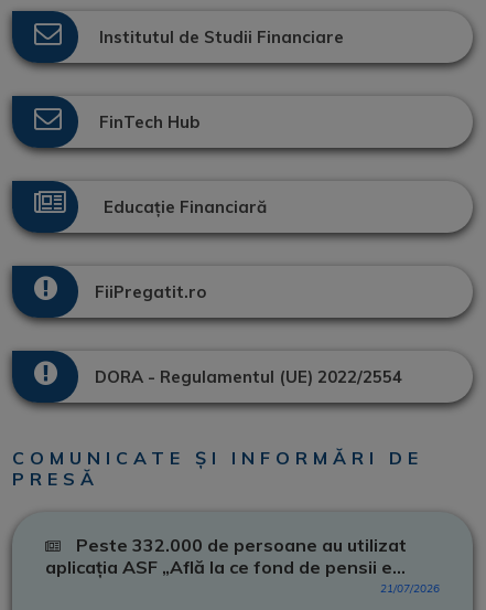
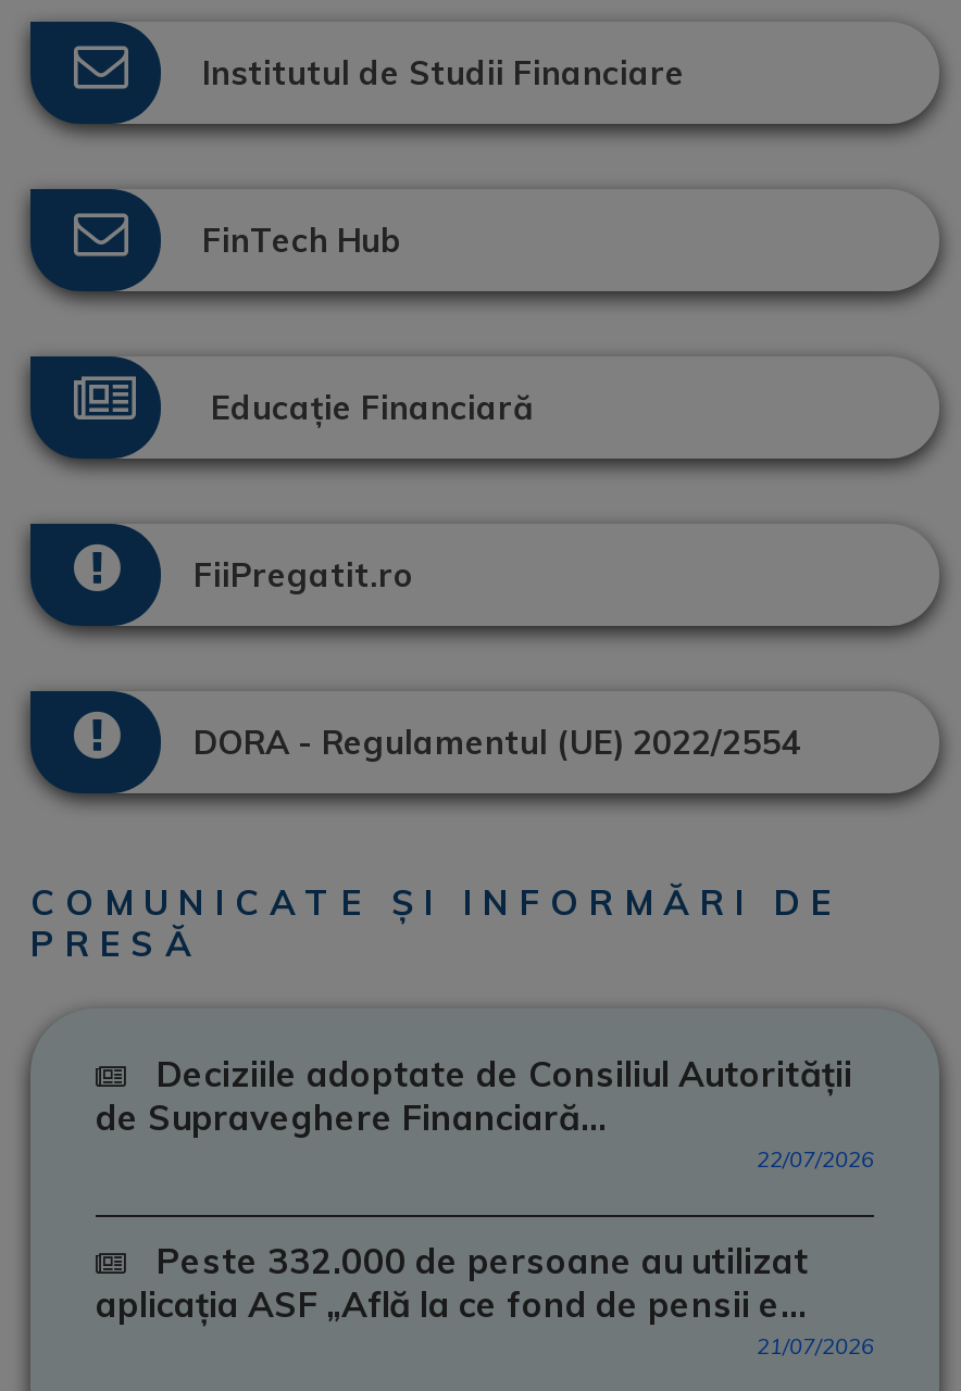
+ Deciziile adoptate de Consiliul Autorității
+ de Supraveghere Financiară...
+ 22/07/2026
